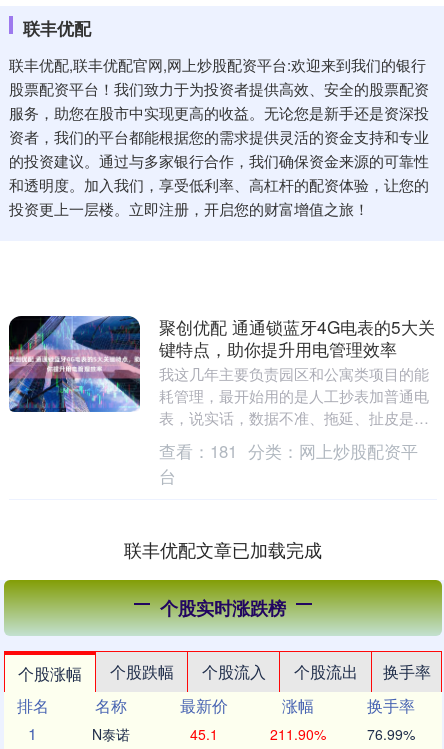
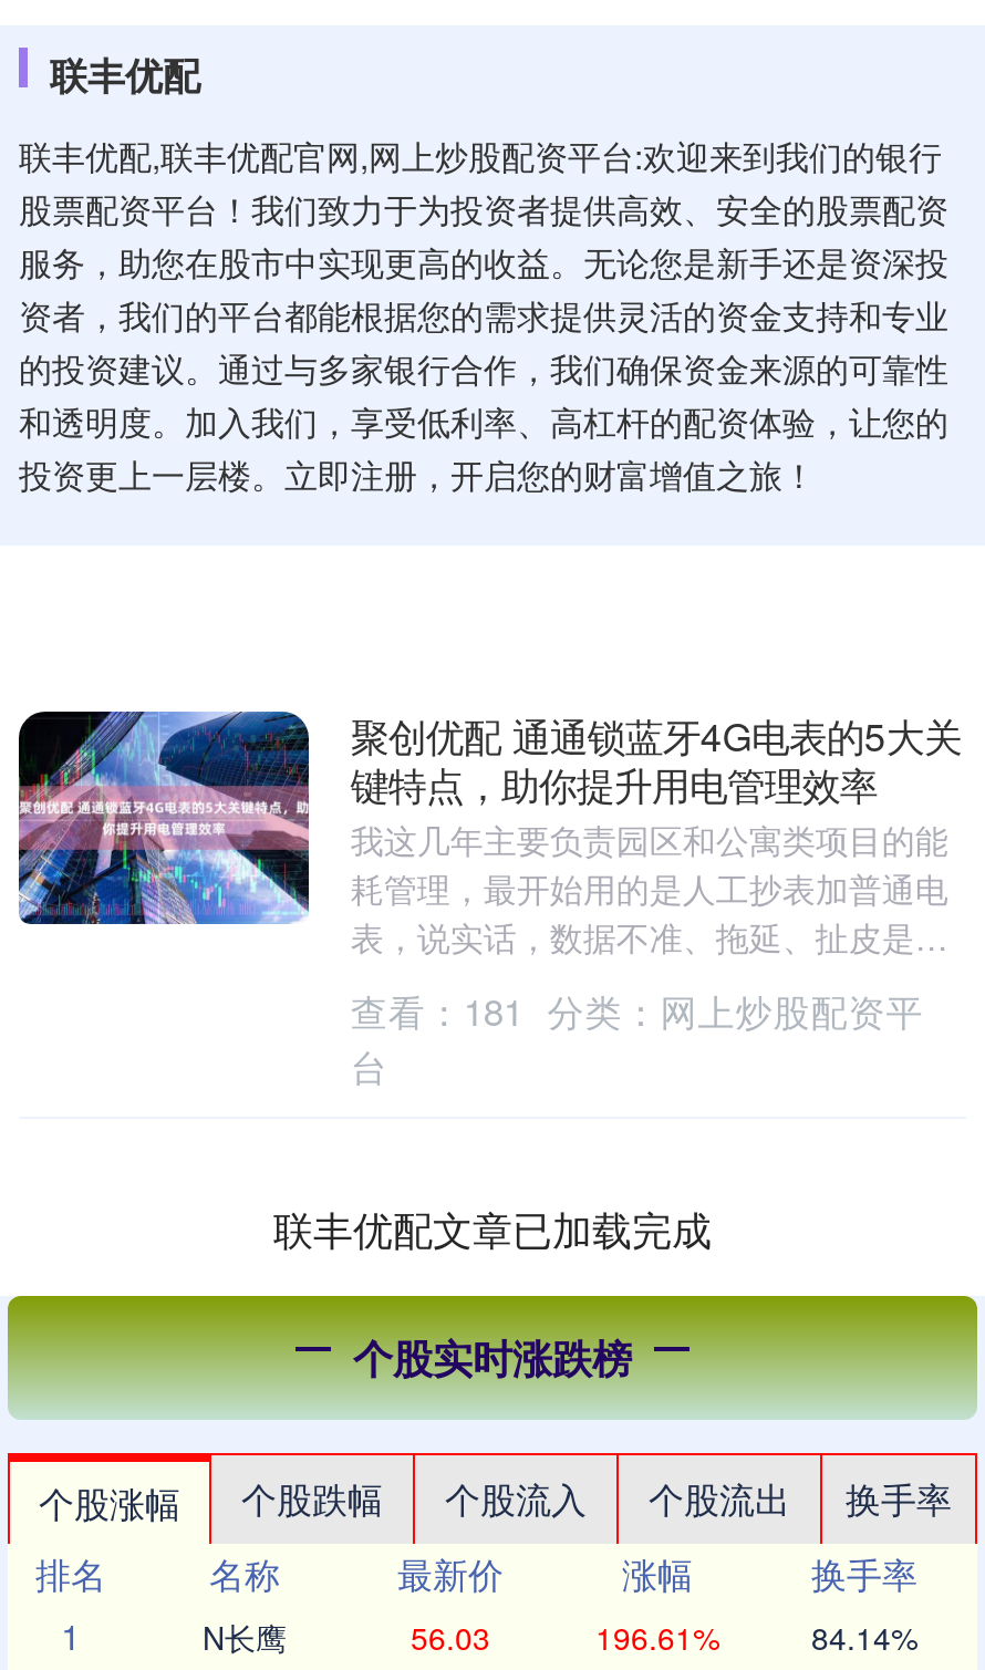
- N泰诺
+ N长鹰

- 45.1
+ 56.03

- 211.90%
+ 196.61%

- 76.99%
+ 84.14%
